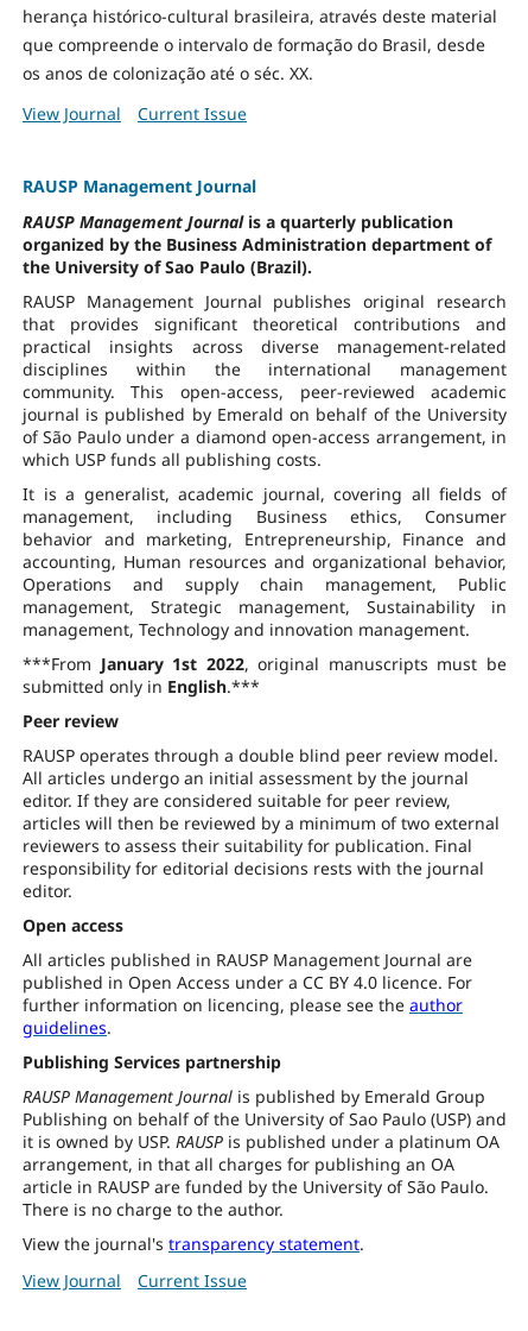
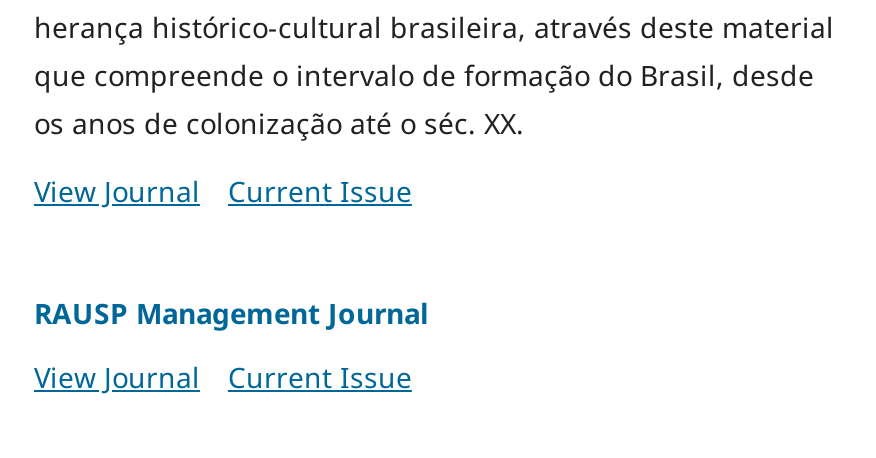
- RAUSP Management Journal is a quarterly publication
- organized by the Business Administration department of
- the University of Sao Paulo (Brazil).
- RAUSP Management Journal publishes original research
- that provides significant theoretical contributions and
- practical insights across diverse management-related
- disciplines within the international management
- community. This open-access, peer-reviewed academic
- journal is published by Emerald on behalf of the University
- of São Paulo under a diamond open-access arrangement, in
- which USP funds all publishing costs.
- It is a generalist, academic journal, covering all fields of
- management, including Business ethics, Consumer
- behavior and marketing, Entrepreneurship, Finance and
- accounting, Human resources and organizational behavior,
- Operations and supply chain management, Public
- management, Strategic management, Sustainability in
- management, Technology and innovation management.
- ***From January 1st 2022, original manuscripts must be
- submitted only in English.***
- Peer review
- RAUSP operates through a double blind peer review model.
- All articles undergo an initial assessment by the journal
- editor. If they are considered suitable for peer review,
- articles will then be reviewed by a minimum of two external
- reviewers to assess their suitability for publication. Final
- responsibility for editorial decisions rests with the journal
- editor.
- Open access
- All articles published in RAUSP Management Journal are
- published in Open Access under a CC BY 4.0 licence. For
- further information on licencing, please see the author
- guidelines.
- Publishing Services partnership
- RAUSP Management Journal is published by Emerald Group
- Publishing on behalf of the University of Sao Paulo (USP) and
- it is owned by USP. RAUSP is published under a platinum OA
- arrangement, in that all charges for publishing an OA
- article in RAUSP are funded by the University of São Paulo.
- There is no charge to the author.
- View the journal's transparency statement.
